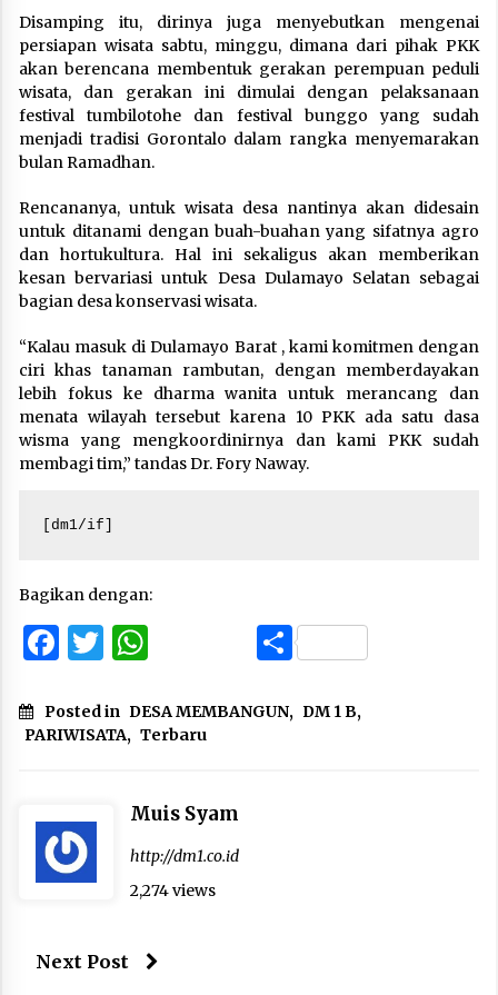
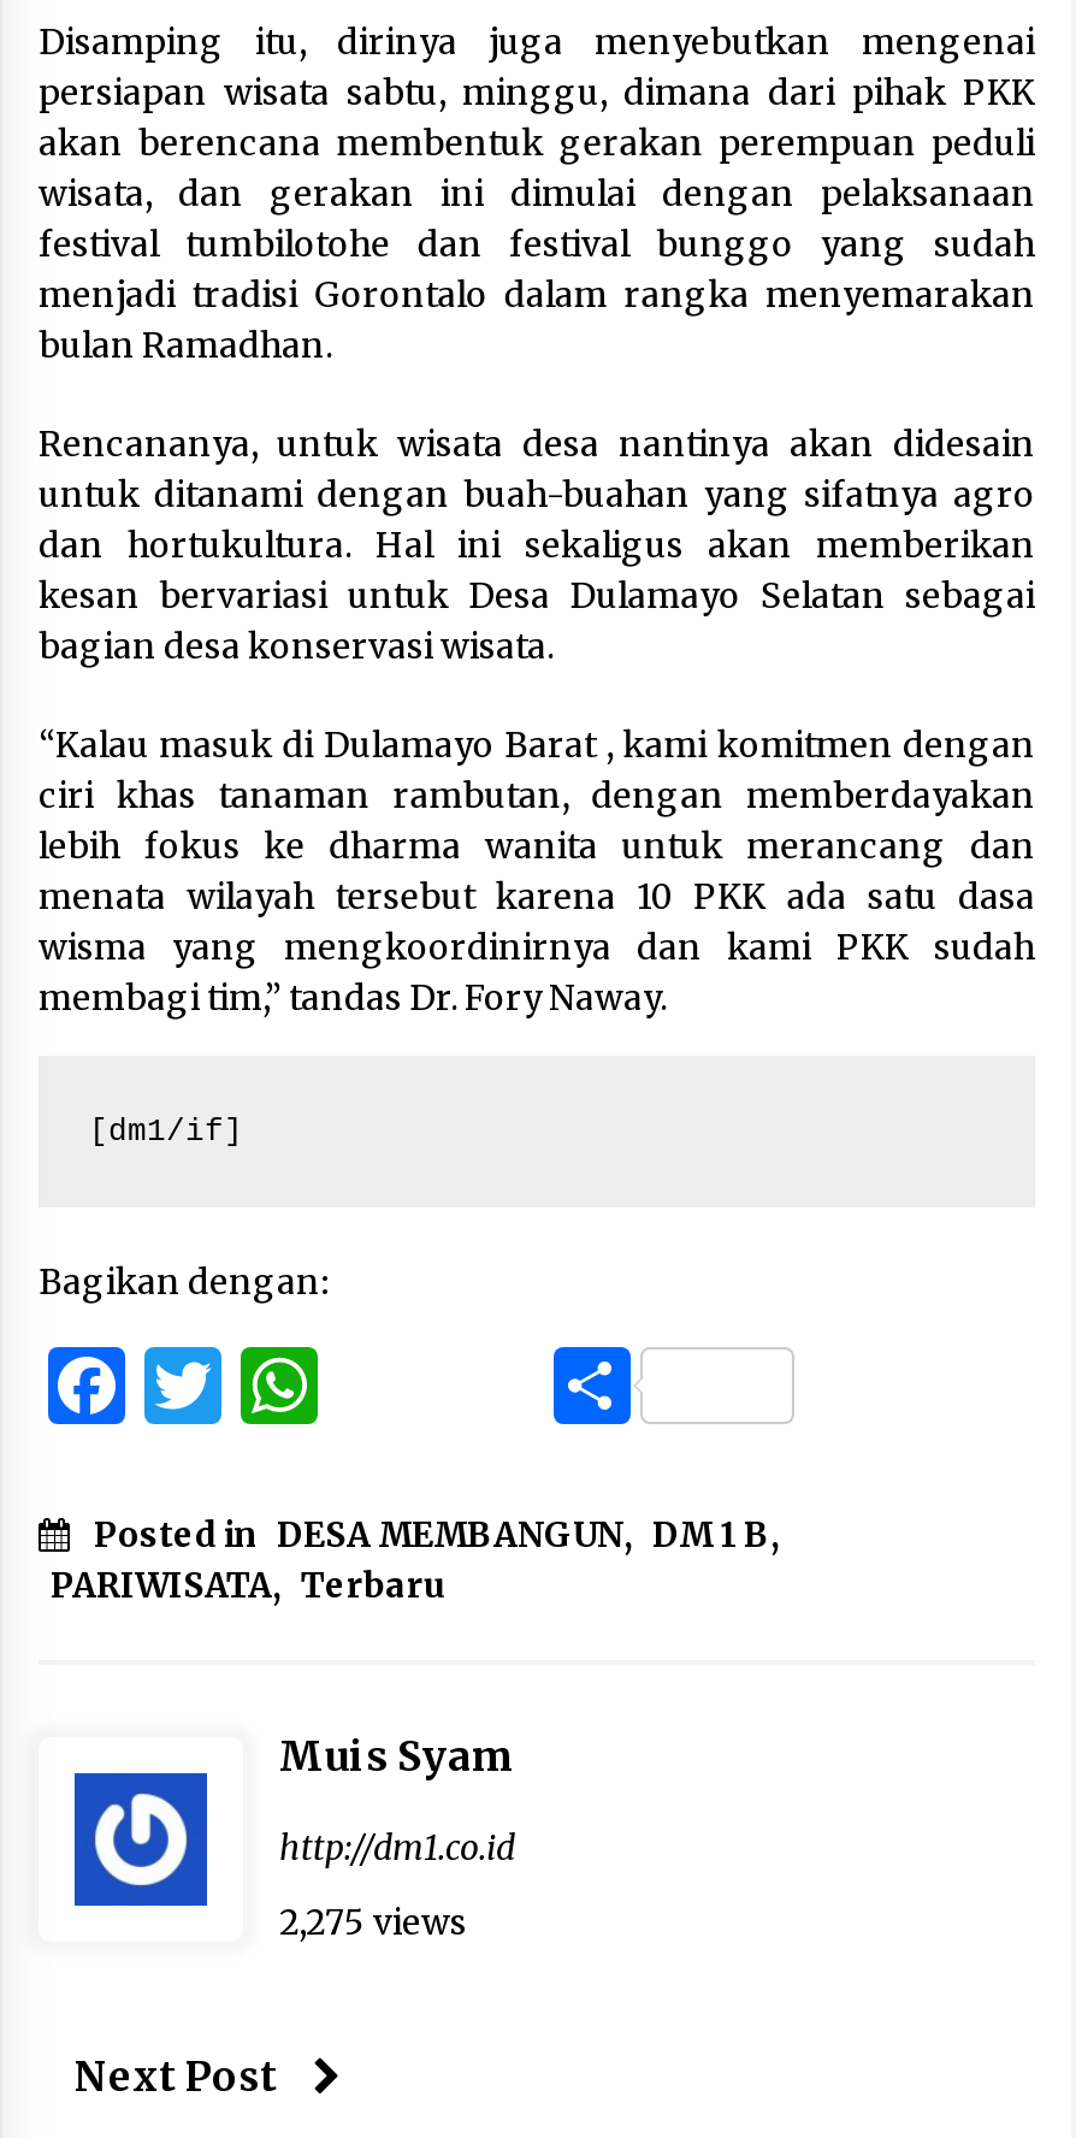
- 2,274 views
+ 2,275 views
